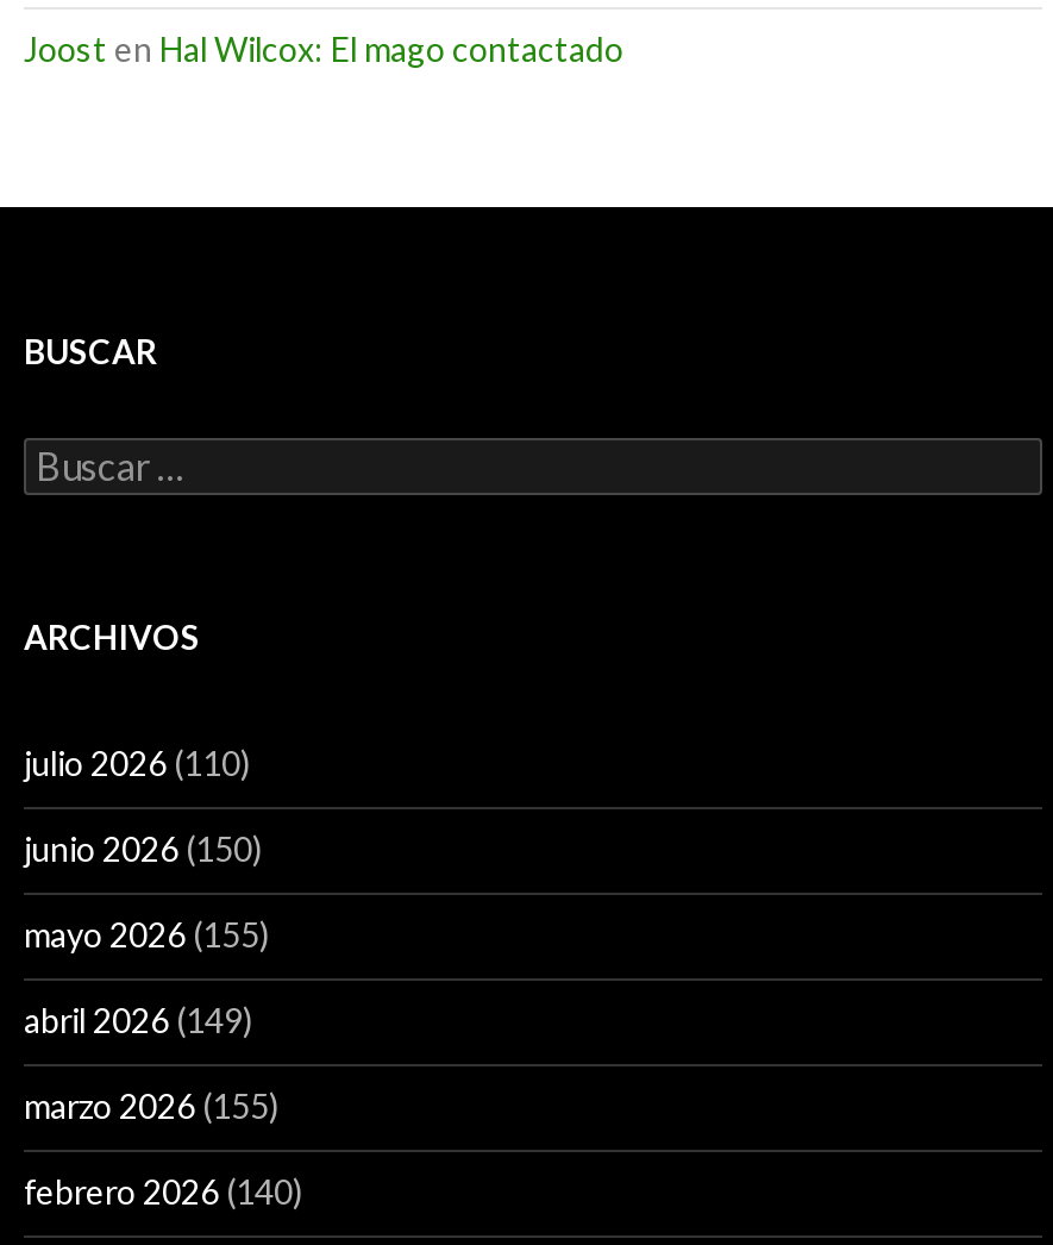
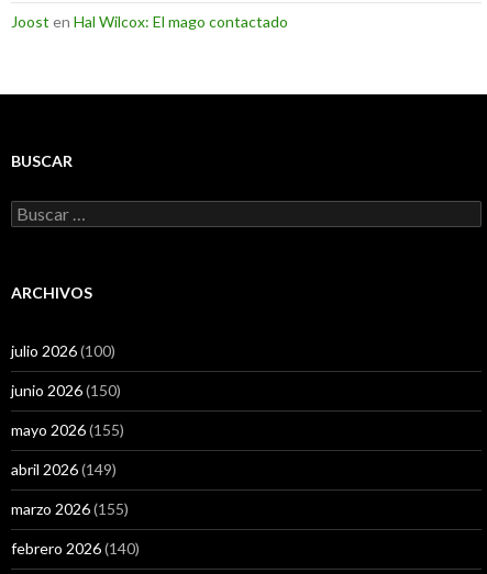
- julio 2026 (110)
+ julio 2026 (100)
